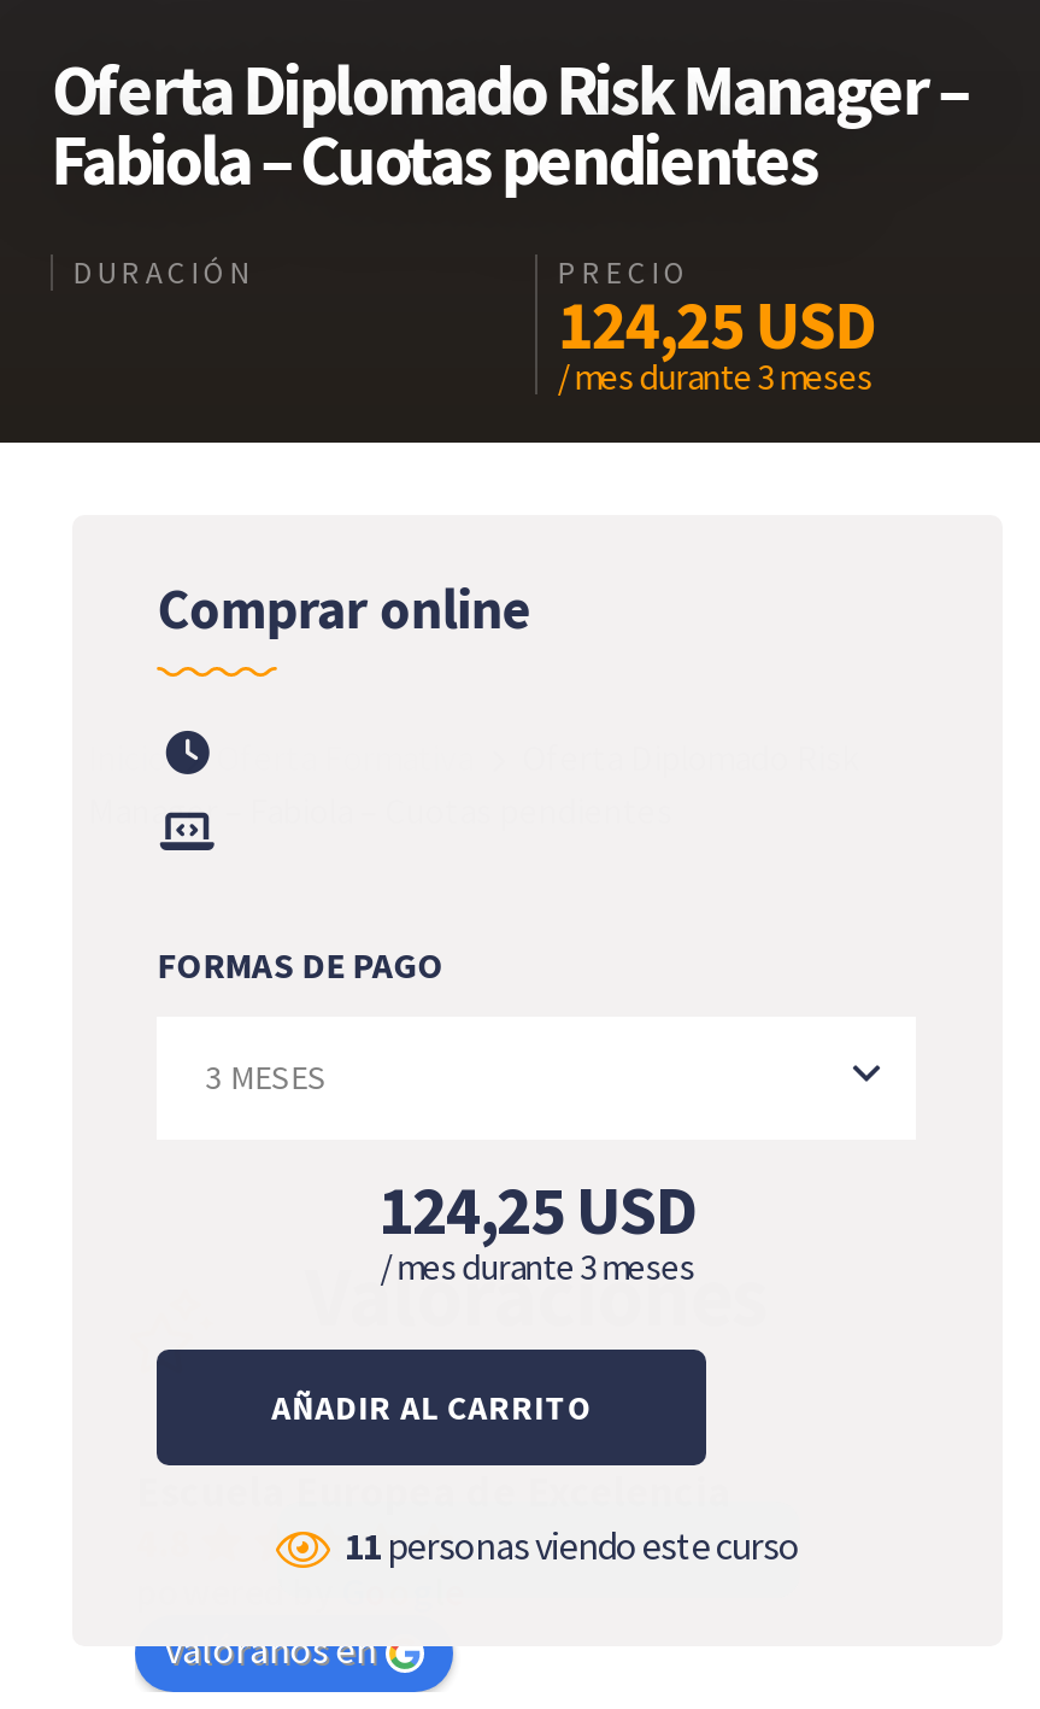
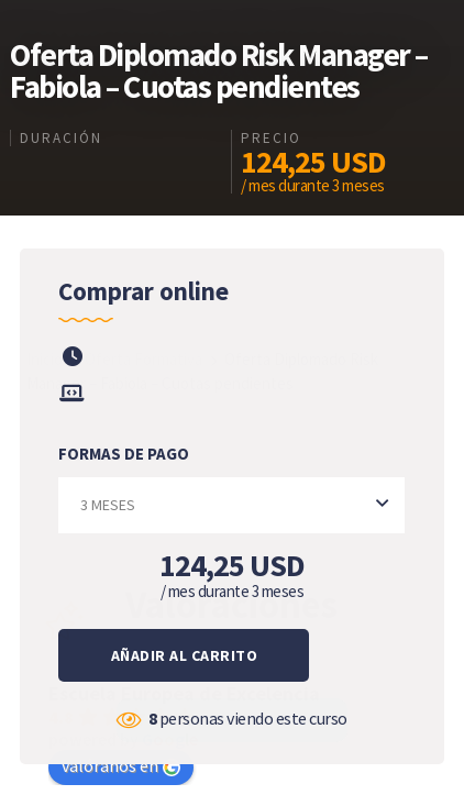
- 11 personas viendo este curso
+ 8 personas viendo este curso
